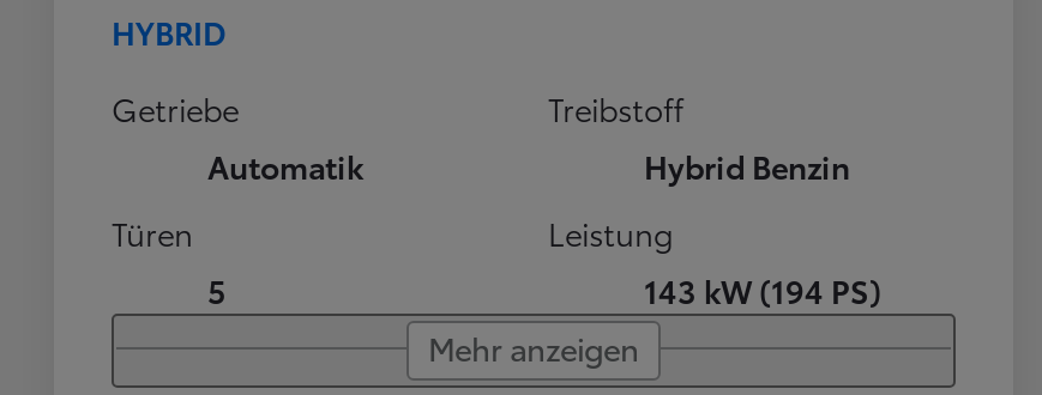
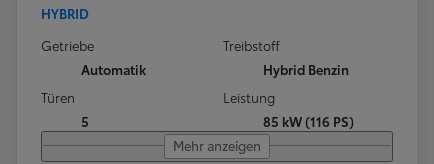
- 143 kW (194 PS)
+ 85 kW (116 PS)
